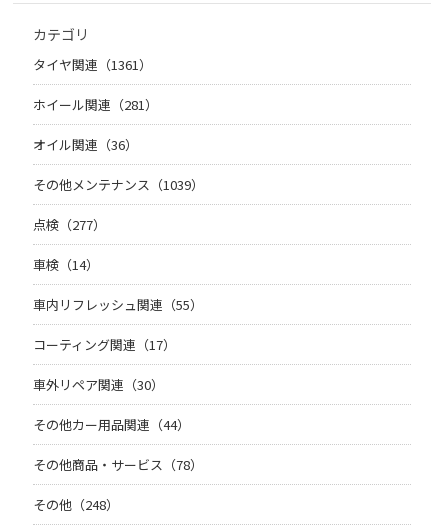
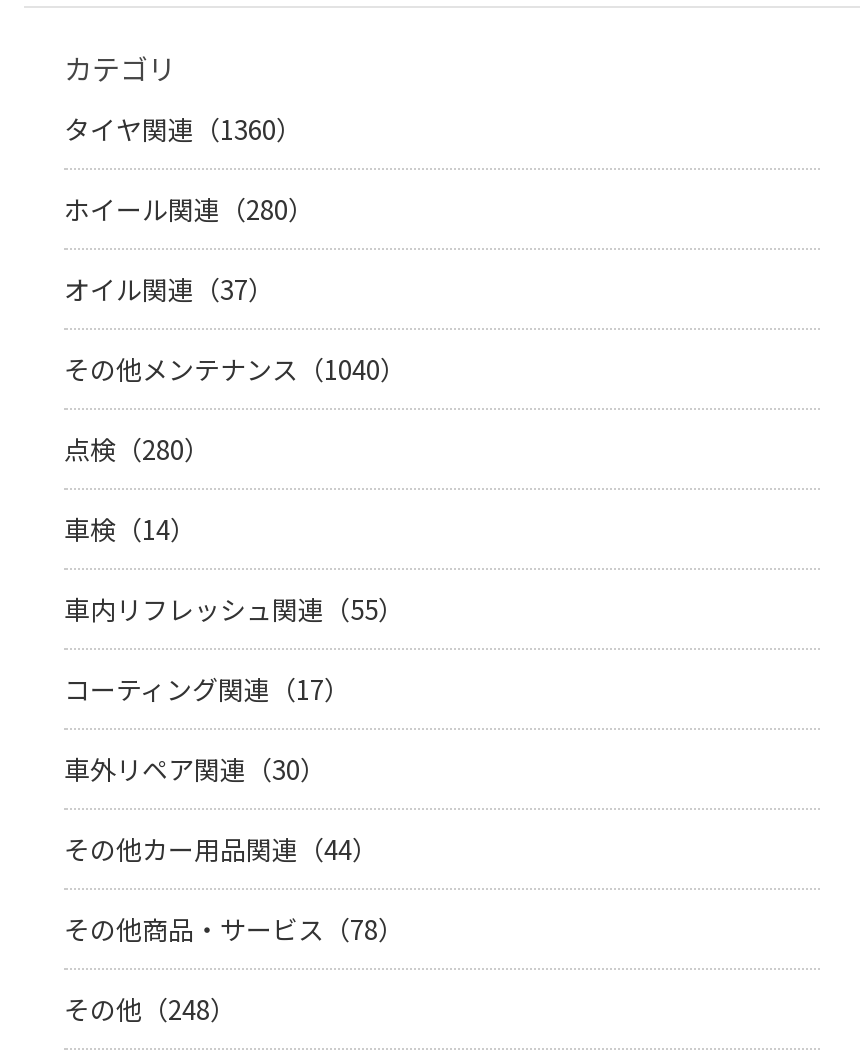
- タイヤ関連（1361）
+ タイヤ関連（1360）

- ホイール関連（281）
+ ホイール関連（280）

- オイル関連（36）
+ オイル関連（37）

- その他メンテナンス（1039）
+ その他メンテナンス（1040）

- 点検（277）
+ 点検（280）
